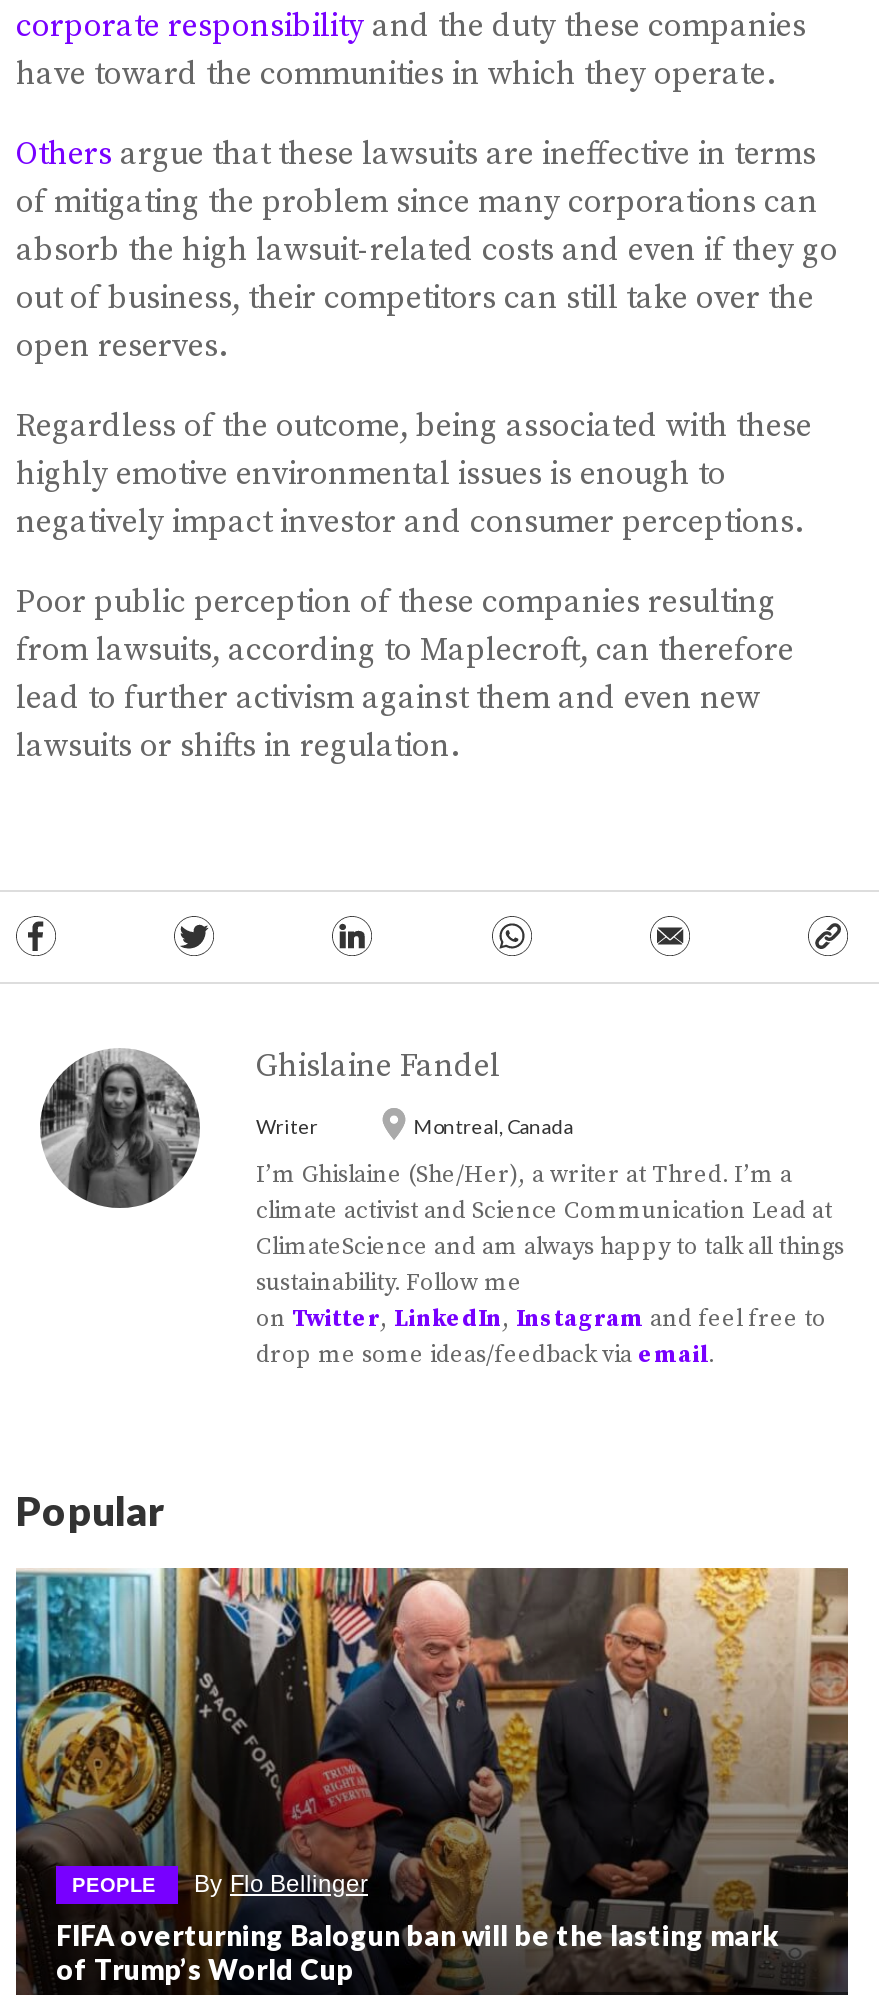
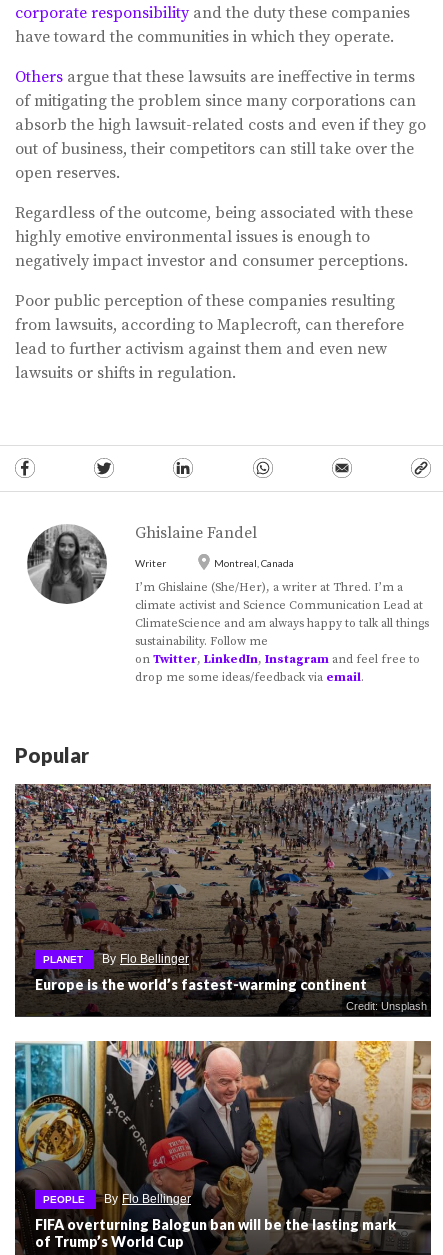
+ [image]
+ Credit: Unsplash

+ PLANET
+ By Flo Bellinger
+ Europe is the world’s fastest-warming continent
